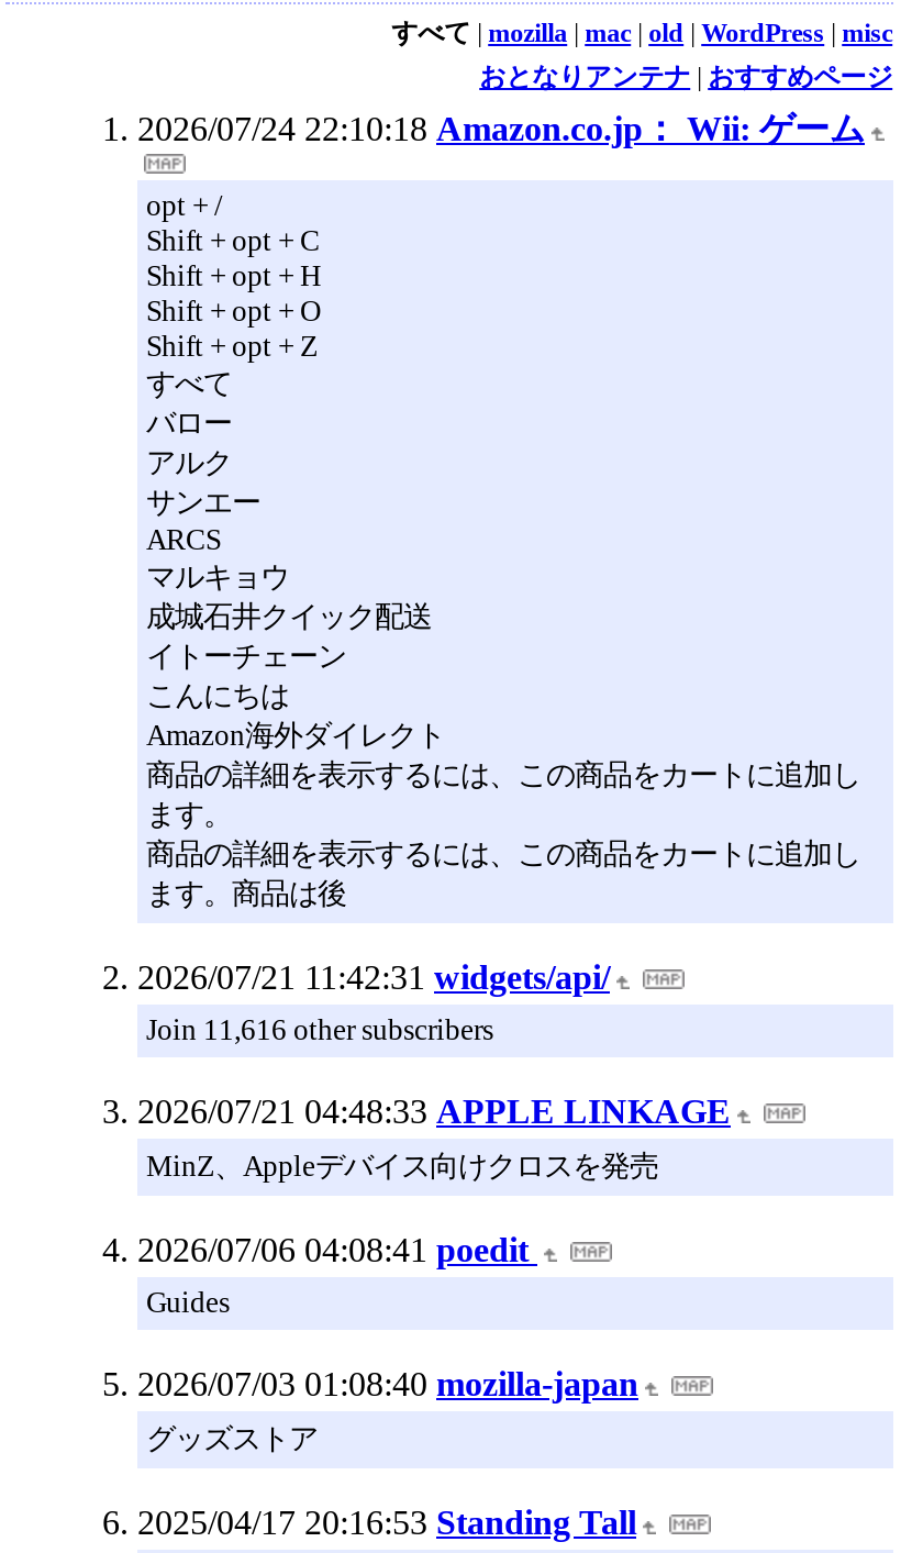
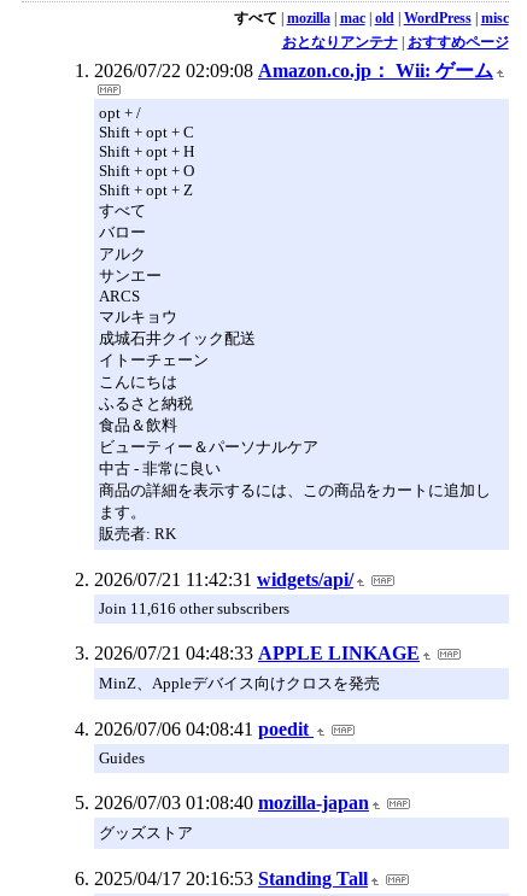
- 2026/07/24 22:10:18 Amazon.co.jp： Wii: ゲーム
+ 2026/07/22 02:09:08 Amazon.co.jp： Wii: ゲーム

- Amazon海外ダイレクト
+ ふるさと納税
+ 食品＆飲料
+ ビューティー＆パーソナルケア
+ 中古 - 非常に良い

moved down: 商品の詳細を表示するには、この商品をカートに追加し | ます。

- 商品の詳細を表示するには、この商品をカートに追加し
- ます。商品は後
+ 販売者: RK
